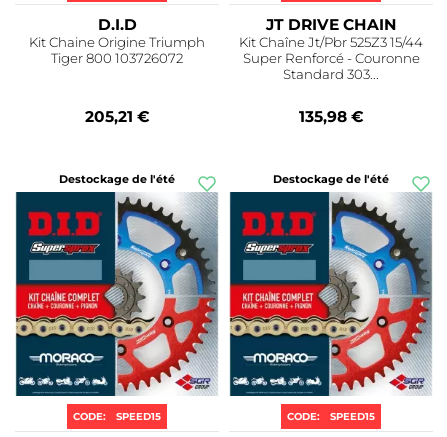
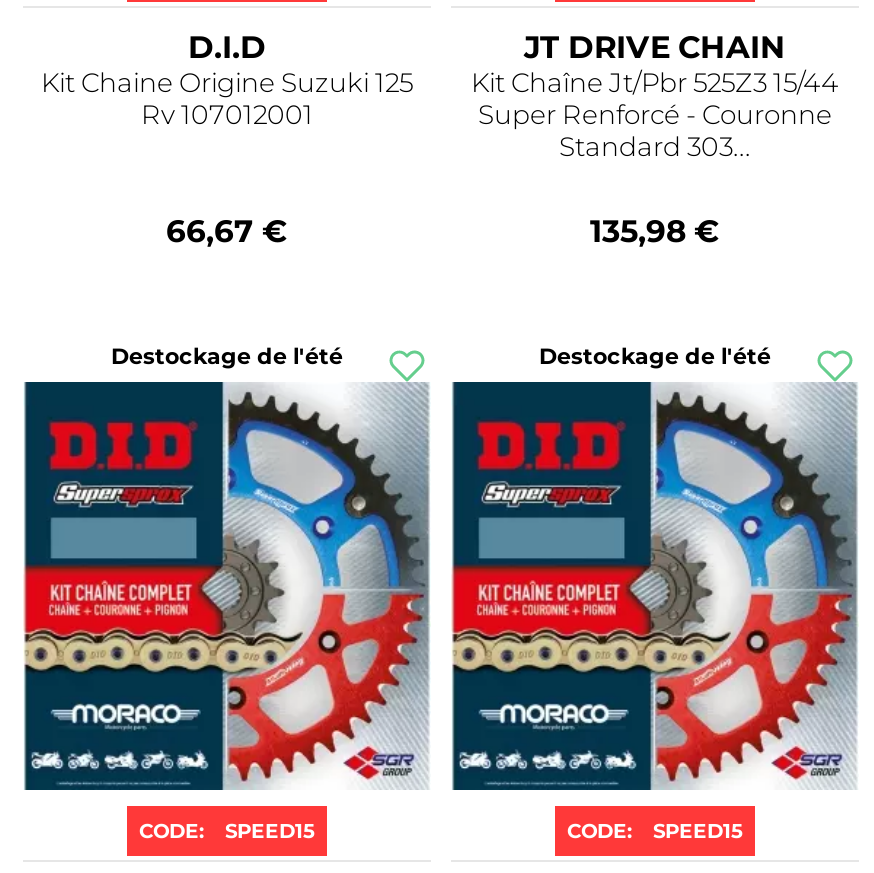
- Kit Chaine Origine Triumph
- Tiger 800 103726072
+ Kit Chaine Origine Suzuki 125
+ Rv 107012001

- 205,21 €
+ 66,67 €
